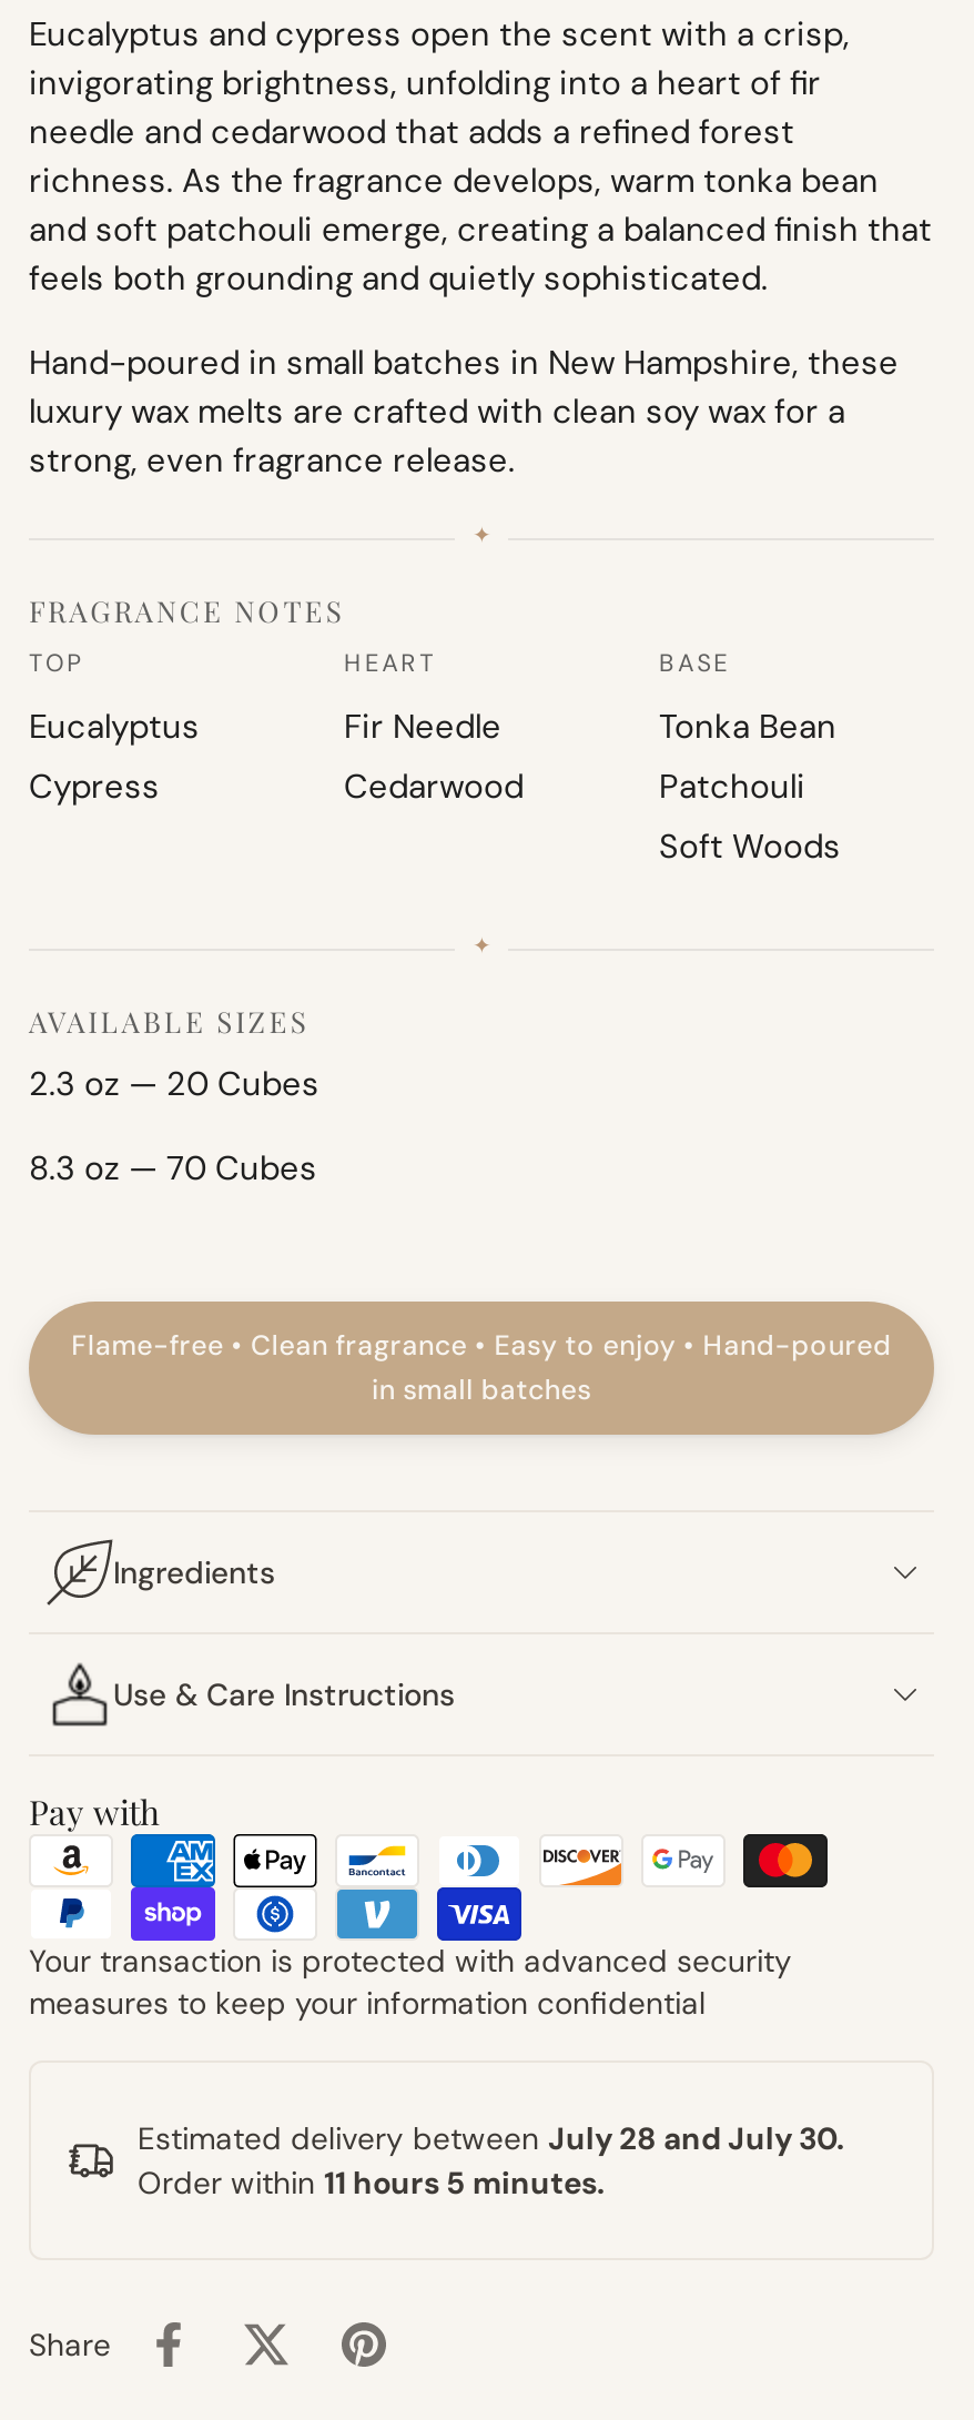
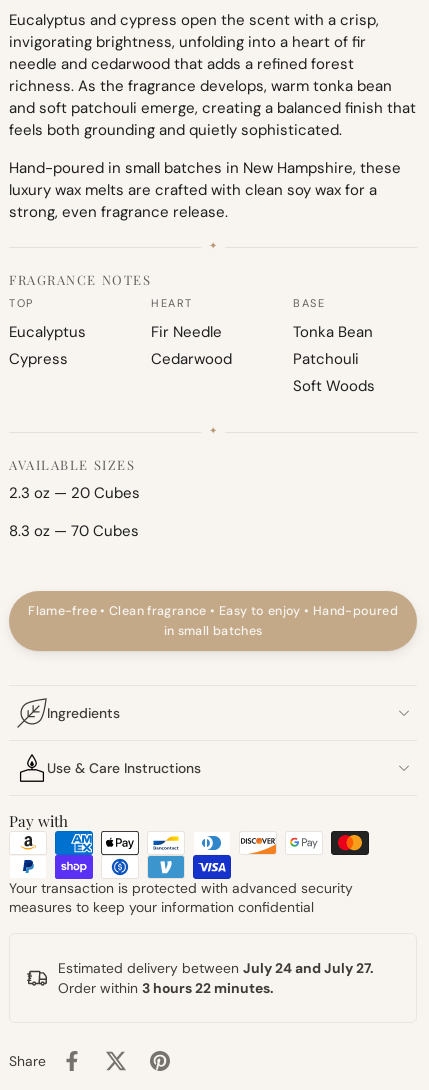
- Estimated delivery between July 28 and July 30.
+ Estimated delivery between July 24 and July 27.

- Order within 11 hours 5 minutes.
+ Order within 3 hours 22 minutes.
